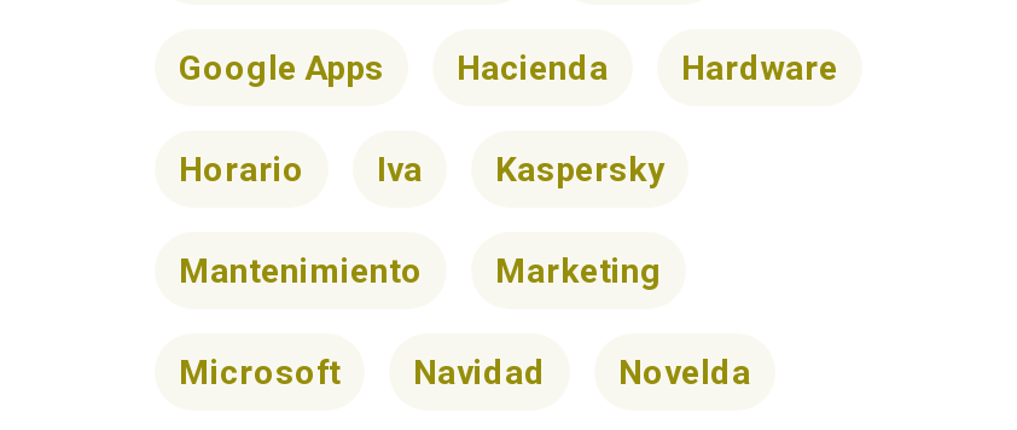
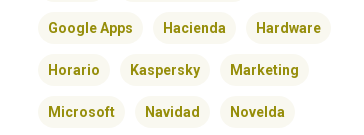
- Iva

- Mantenimiento
